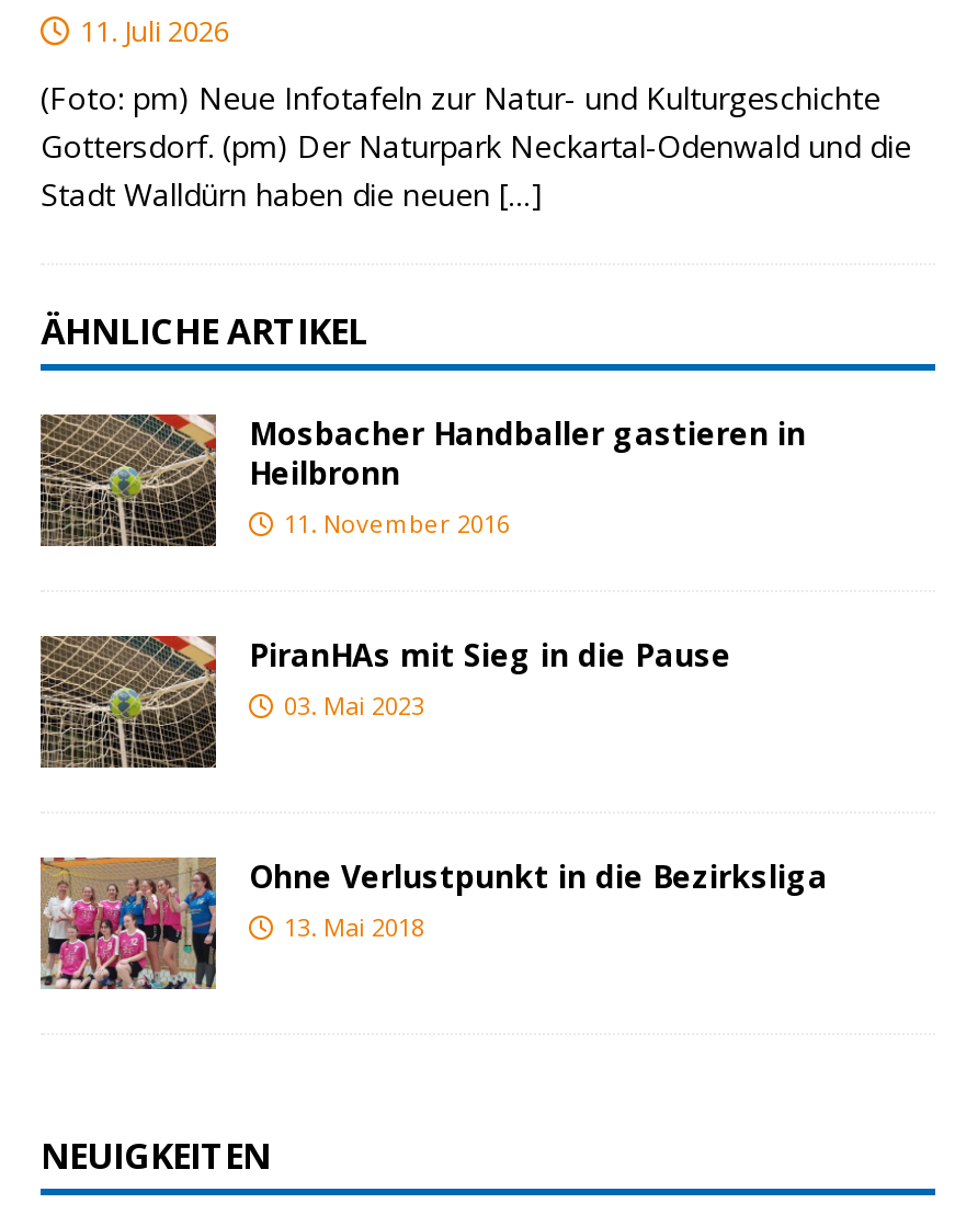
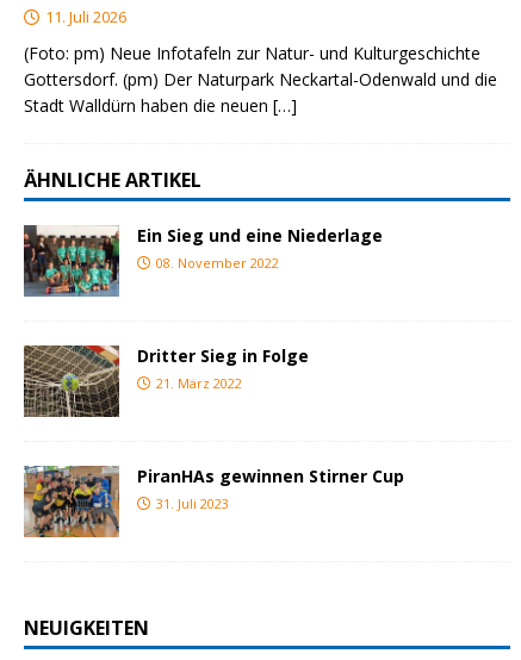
- [image]
- Mosbacher Handballer gastieren in
- Heilbronn
- 11. November 2016
+ [image]
+ Ein Sieg und eine Niederlage
+ 08. November 2022

- PiranHAs mit Sieg in die Pause
- 03. Mai 2023
+ Dritter Sieg in Folge
+ 21. März 2022

- [image]
- Ohne Verlustpunkt in die Bezirksliga
- 13. Mai 2018
+ [image]
+ PiranHAs gewinnen Stirner Cup
+ 31. Juli 2023
